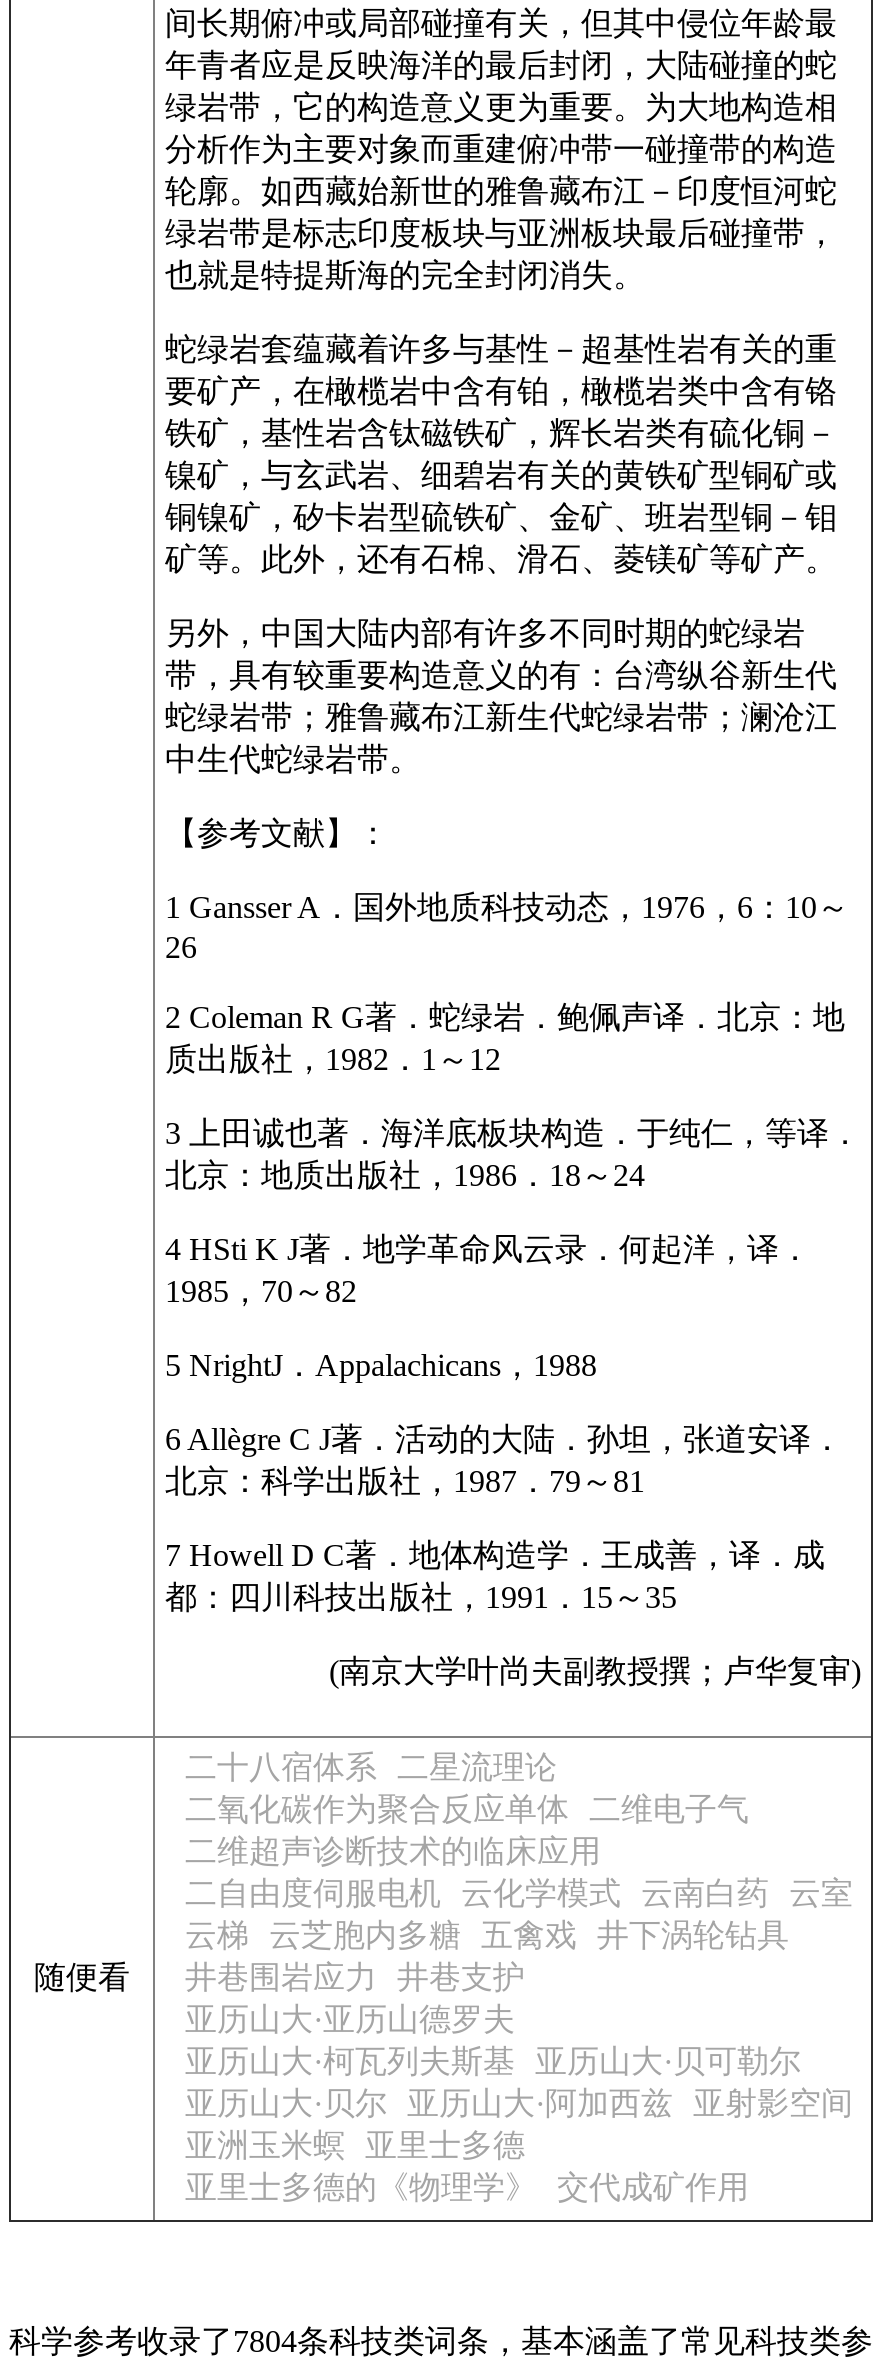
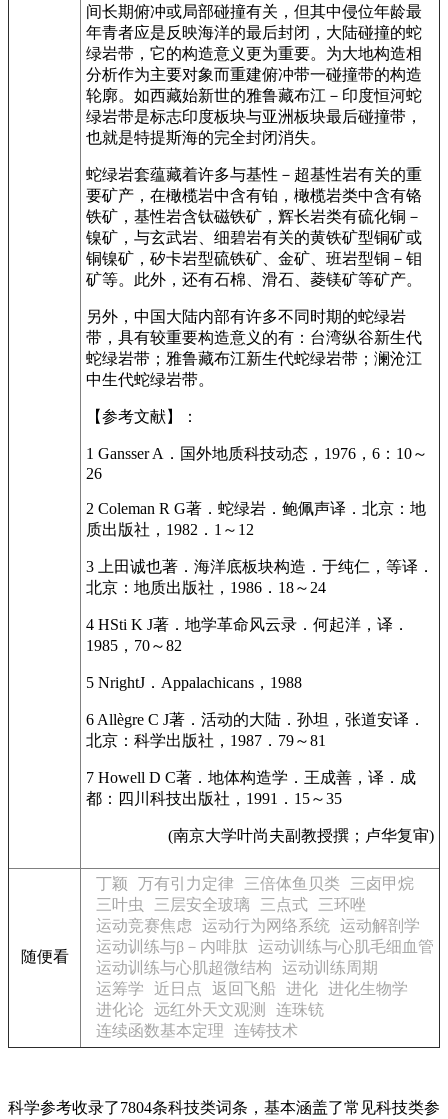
- 二十八宿体系 二星流理论
- 二氧化碳作为聚合反应单体 二维电子气
- 二维超声诊断技术的临床应用
- 二自由度伺服电机 云化学模式 云南白药 云室
- 云梯 云芝胞内多糖 五禽戏 井下涡轮钻具
- 井巷围岩应力 井巷支护
- 亚历山大·亚历山德罗夫
- 亚历山大·柯瓦列夫斯基 亚历山大·贝可勒尔
- 亚历山大·贝尔 亚历山大·阿加西兹 亚射影空间
- 亚洲玉米螟 亚里士多德
- 亚里士多德的《物理学》 交代成矿作用
+ 丁颖 万有引力定律 三倍体鱼贝类 三卤甲烷
+ 三叶虫 三层安全玻璃 三点式 三环唑
+ 运动竞赛焦虑 运动行为网络系统 运动解剖学
+ 运动训练与β－内啡肽 运动训练与心肌毛细血管
+ 运动训练与心肌超微结构 运动训练周期
+ 运筹学 近日点 返回飞船 进化 进化生物学
+ 进化论 远红外天文观测 连珠铳
+ 连续函数基本定理 连铸技术
